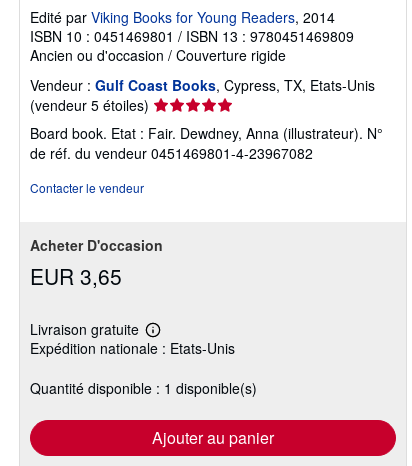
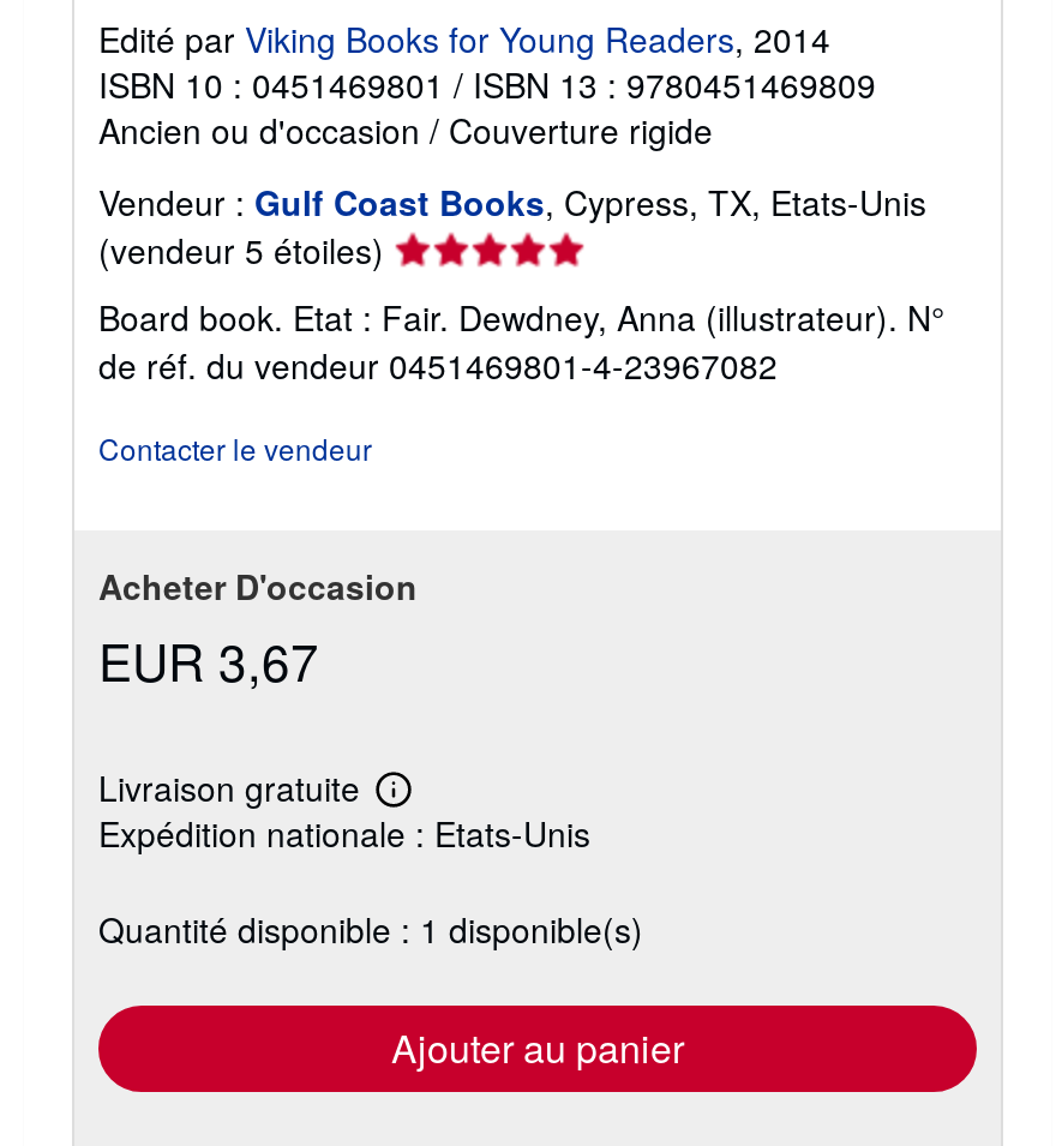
- EUR 3,65
+ EUR 3,67
